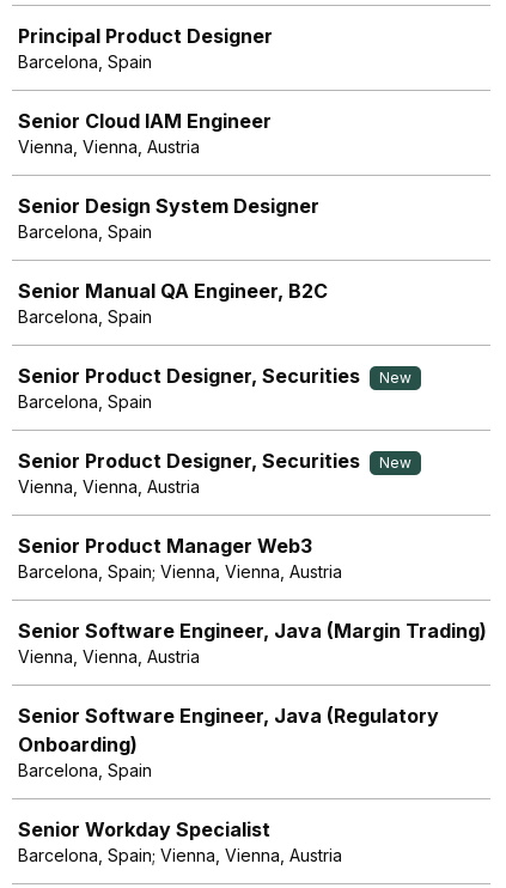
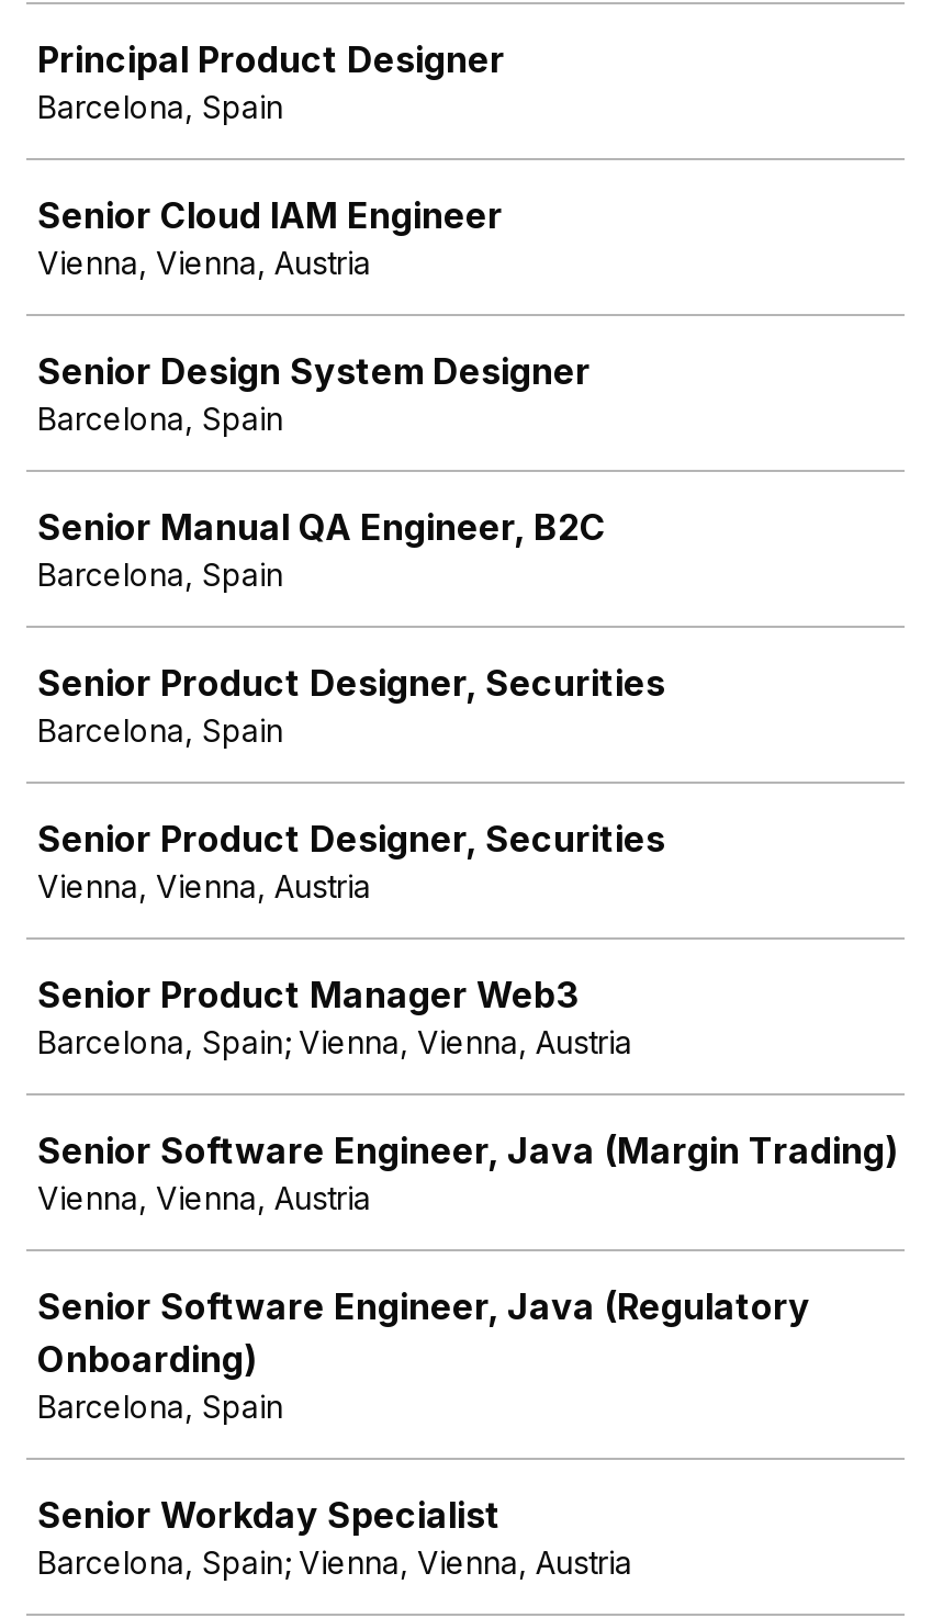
- New

- New
